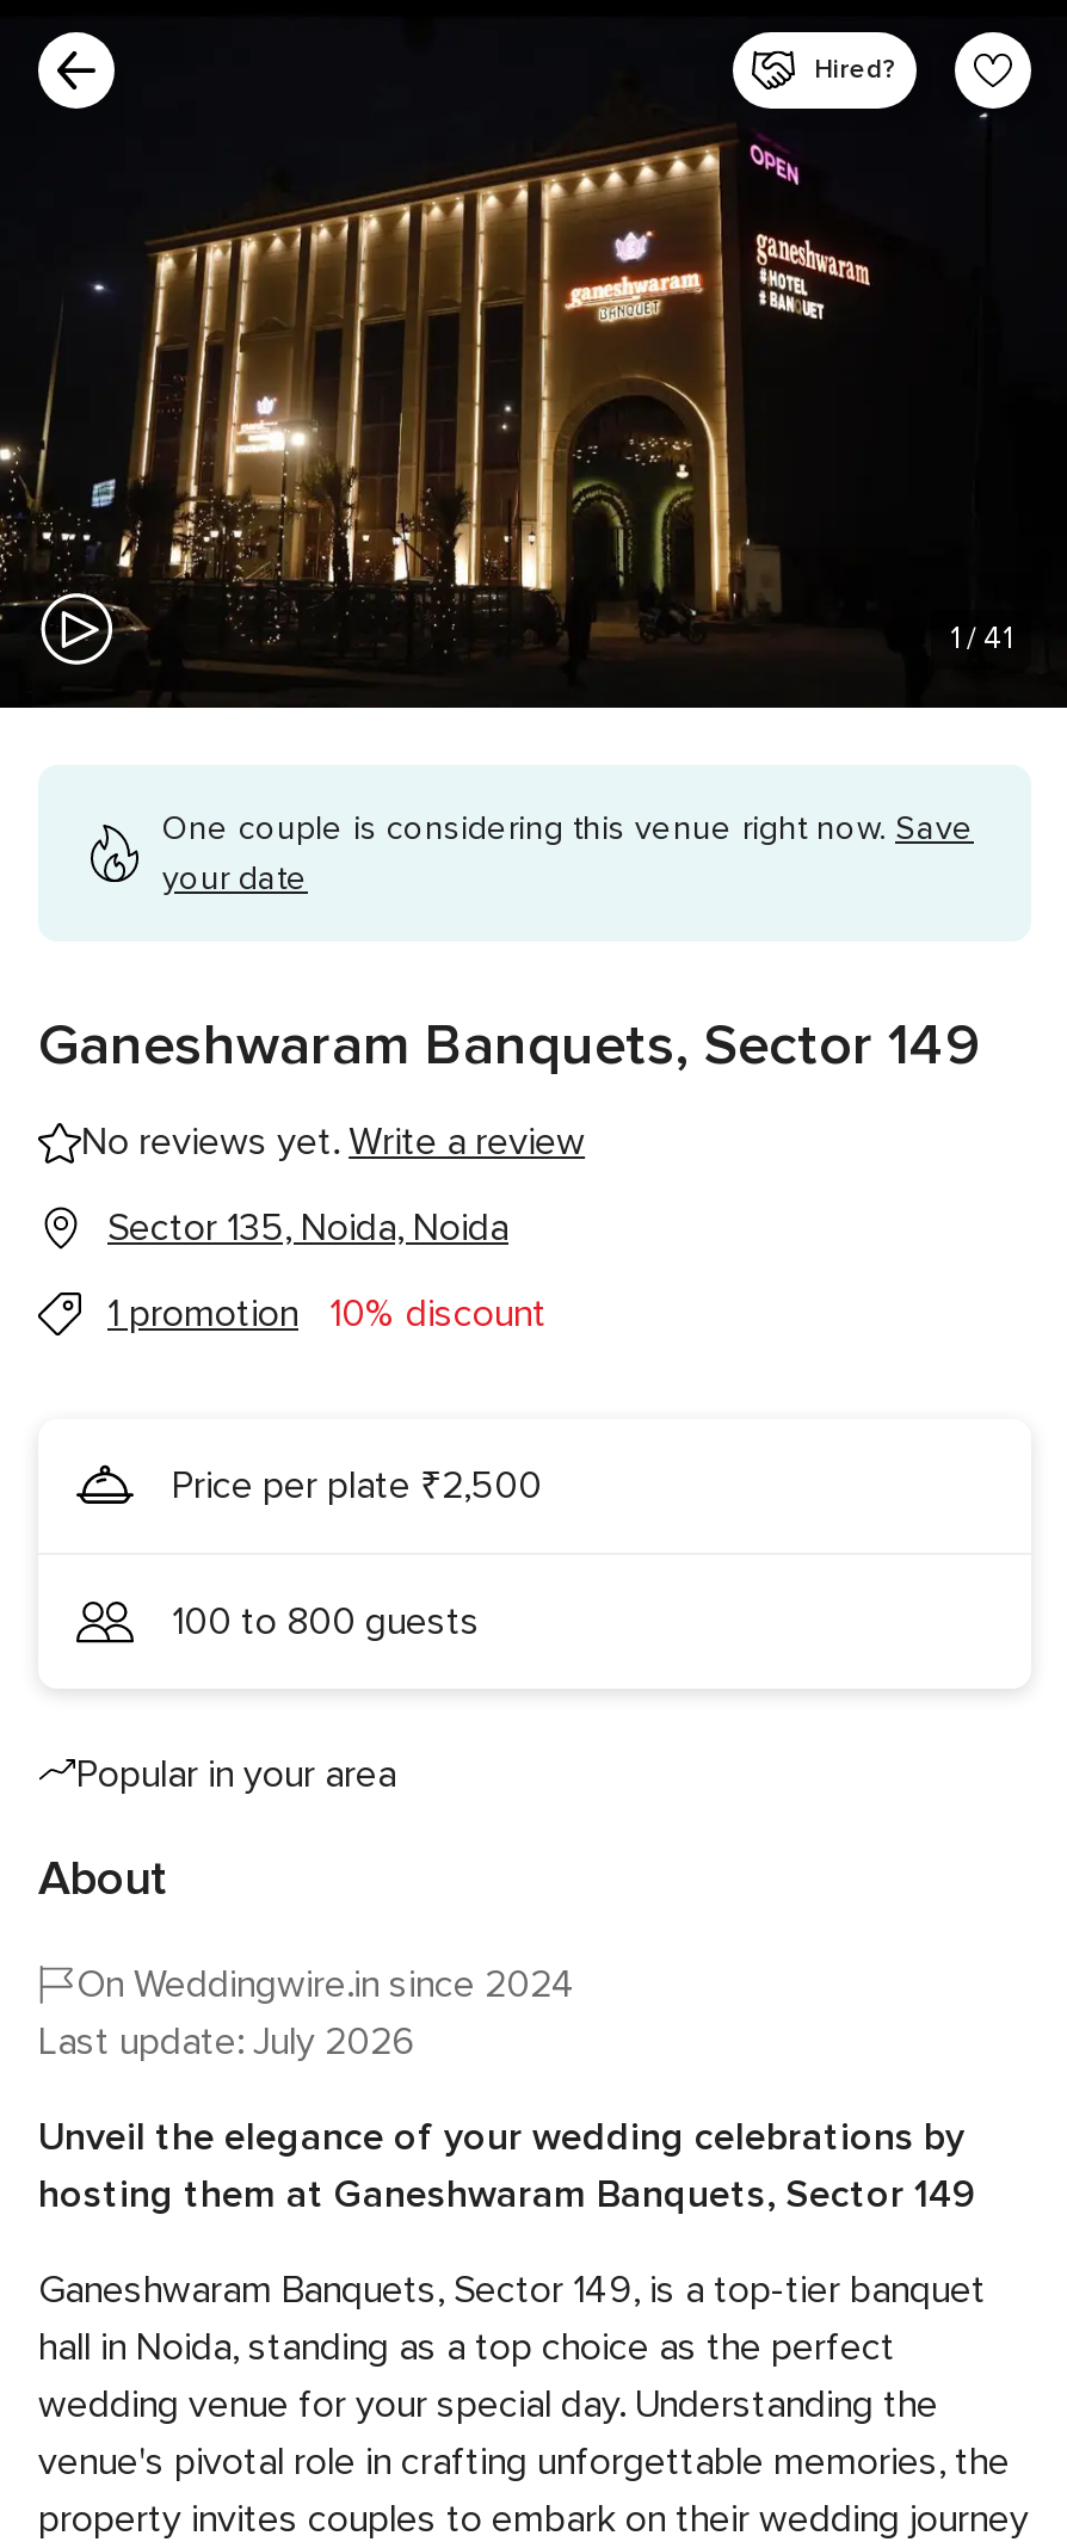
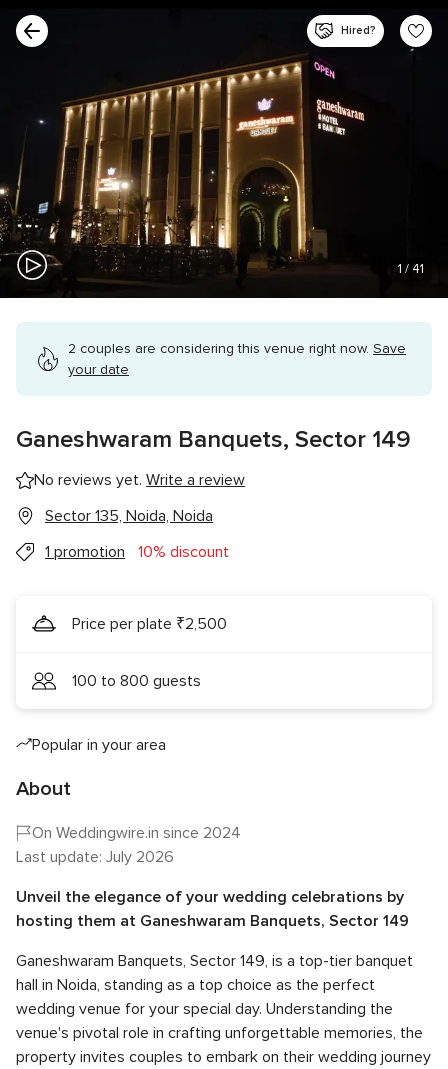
- One couple is considering this venue right now. Save
+ 2 couples are considering this venue right now. Save
